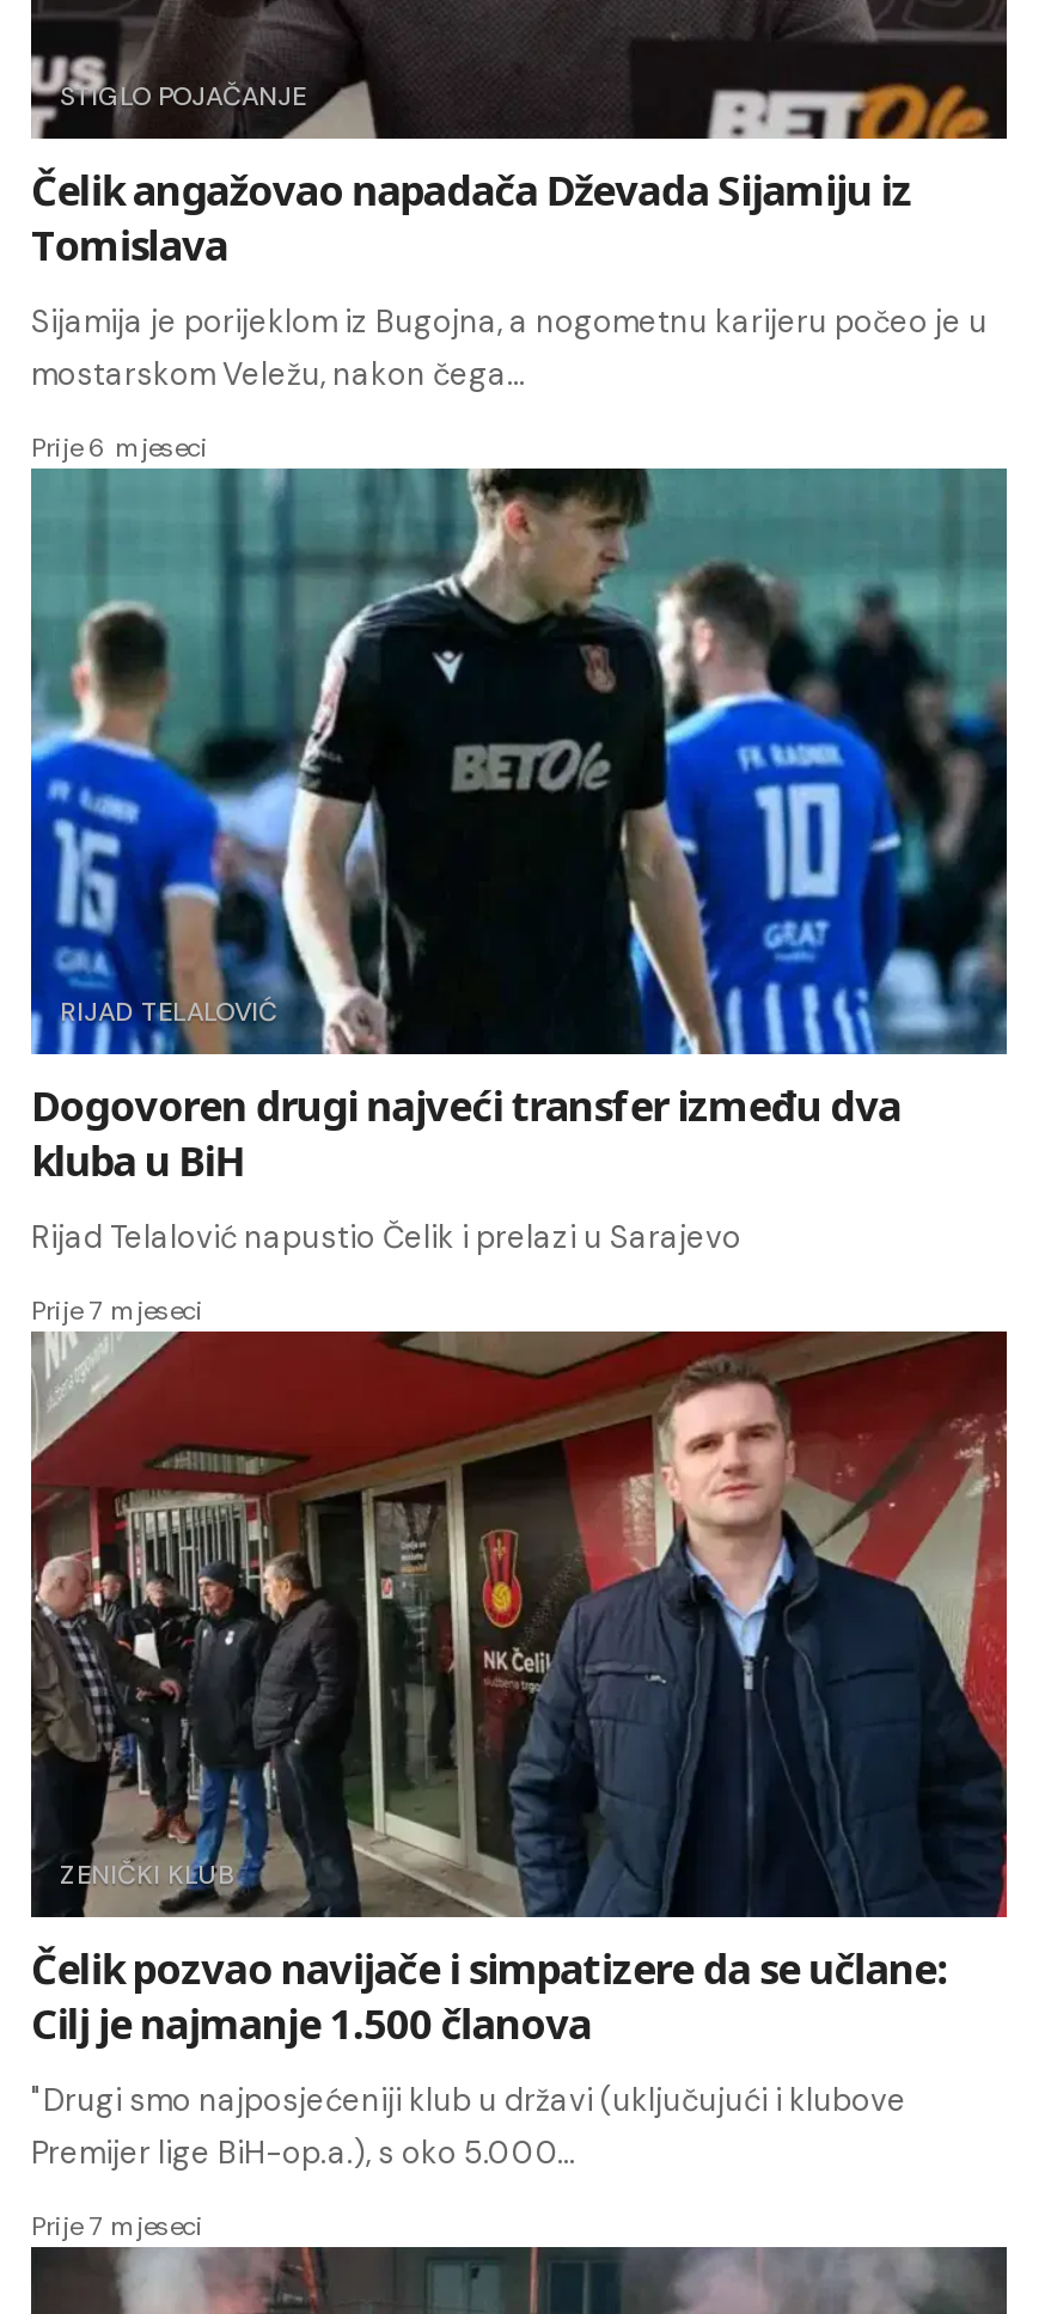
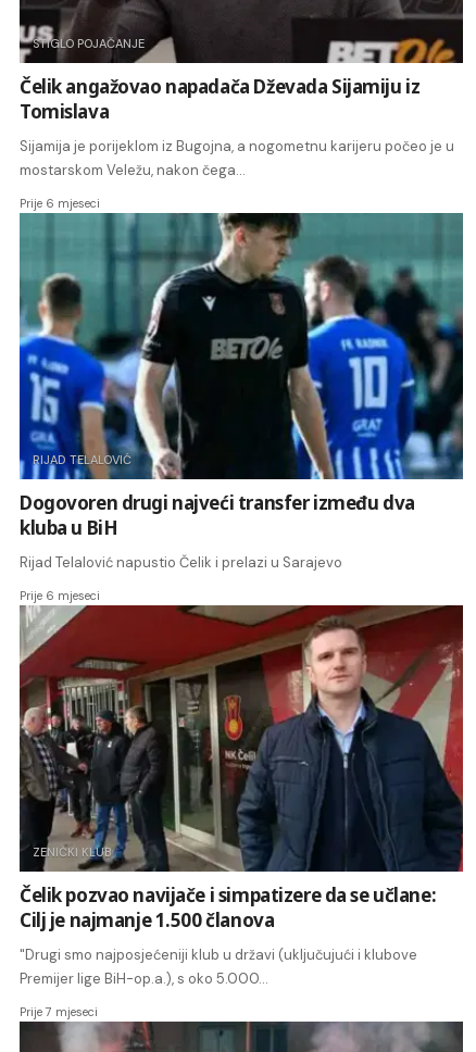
- Prije 7 mjeseci
+ Prije 6 mjeseci
